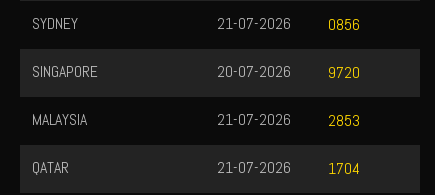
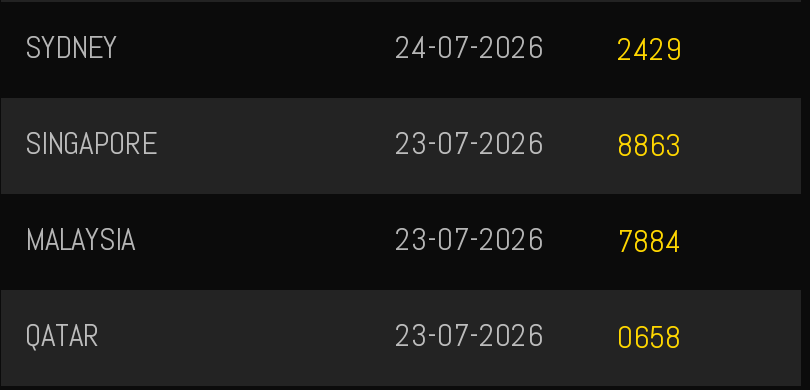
- 21-07-2026
+ 24-07-2026

- 0856
+ 2429

- 20-07-2026
+ 23-07-2026

- 9720
+ 8863

- 21-07-2026
+ 23-07-2026

- 2853
+ 7884

- 21-07-2026
+ 23-07-2026

- 1704
+ 0658
